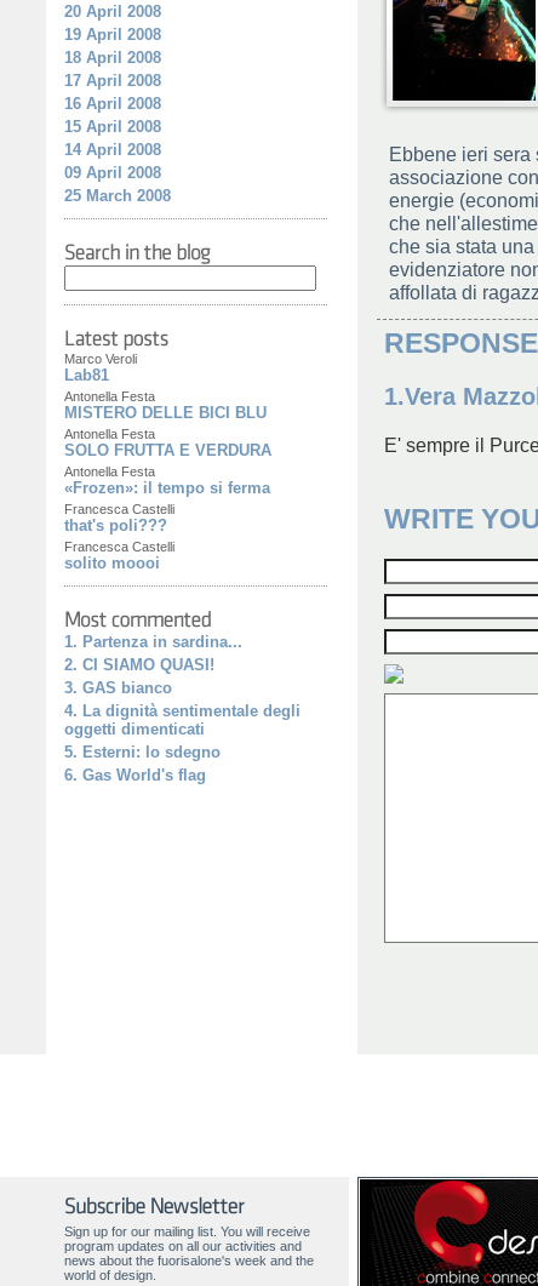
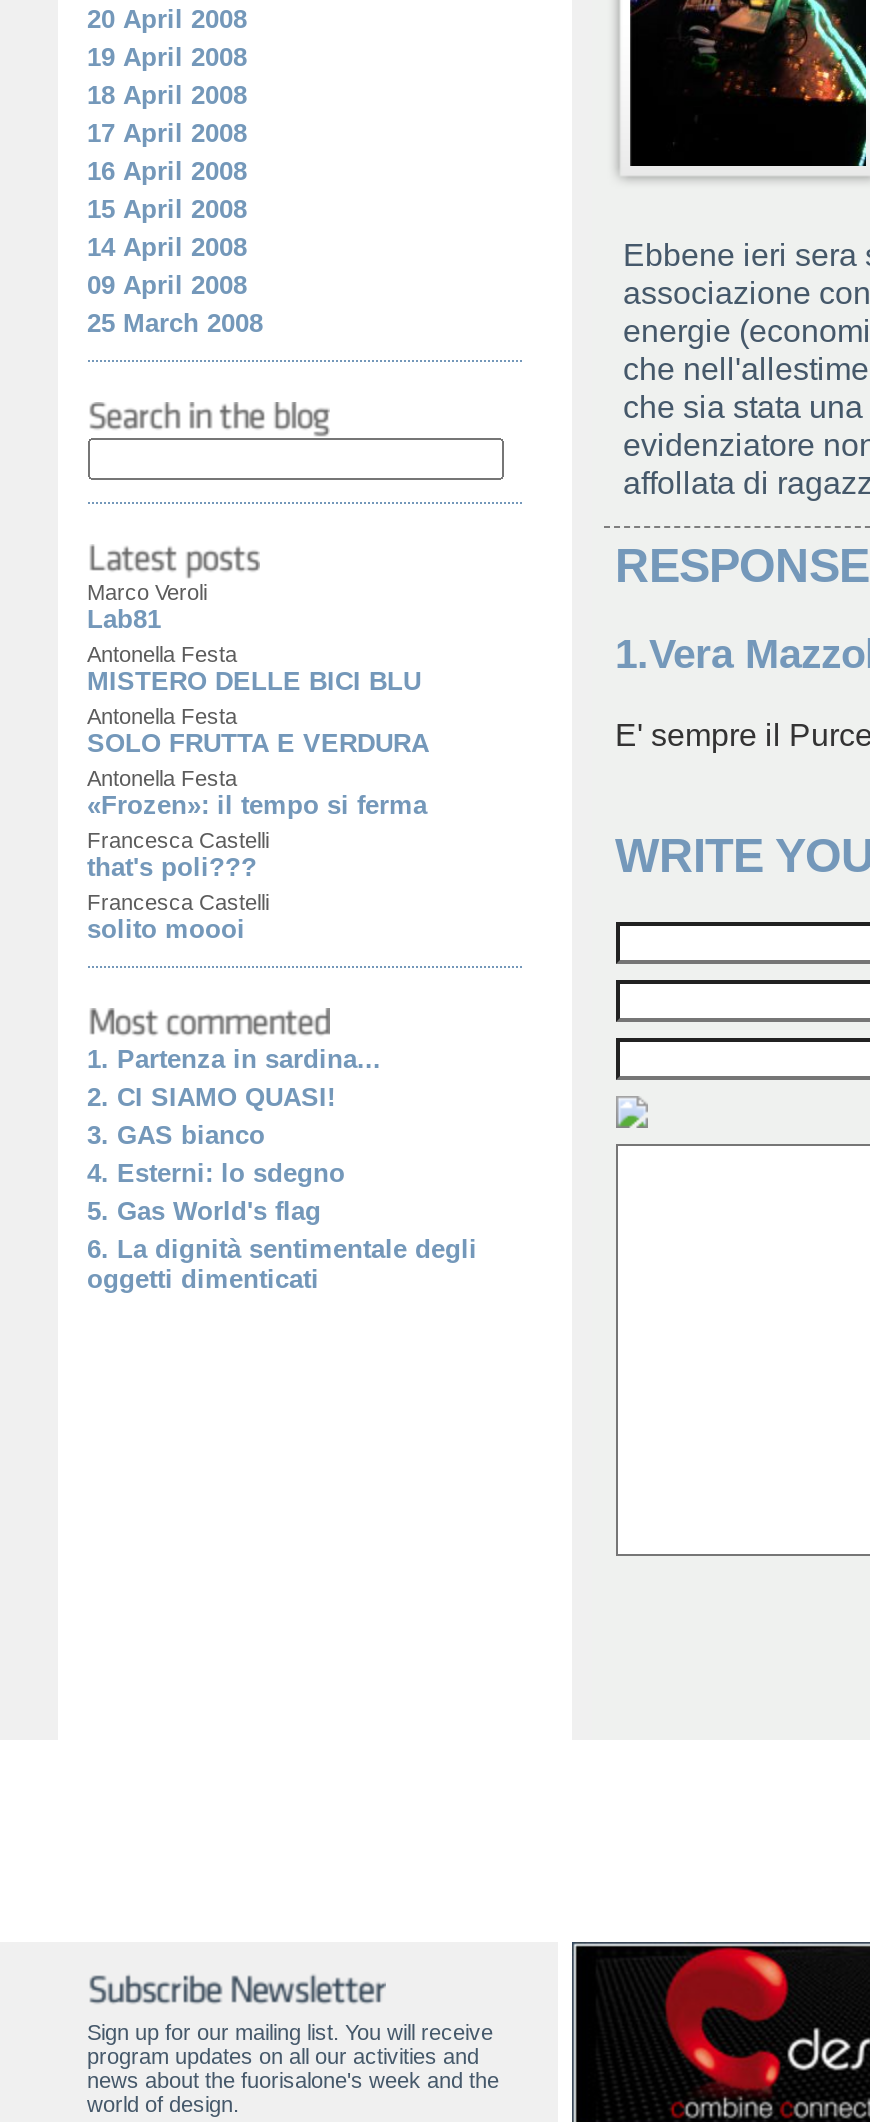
- 4. La dignità sentimentale degli
+ 4. Esterni: lo sdegno
+ 5. Gas World's flag
+ 6. La dignità sentimentale degli

moved down: oggetti dimenticati

- 5. Esterni: lo sdegno
- 6. Gas World's flag
